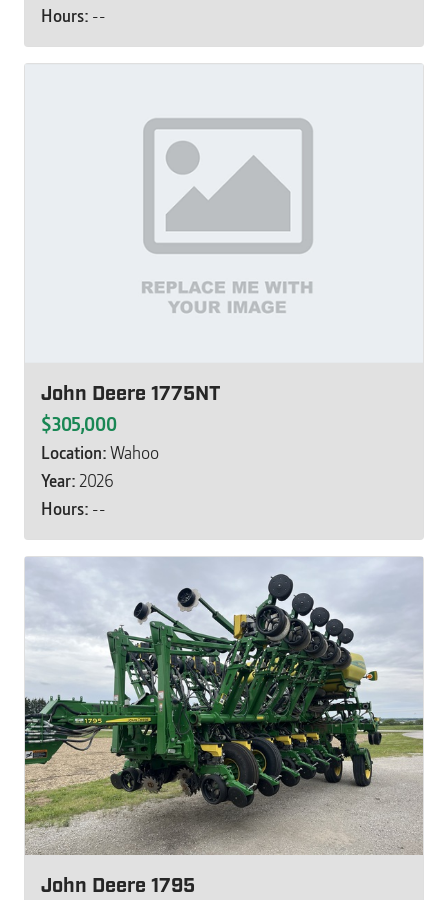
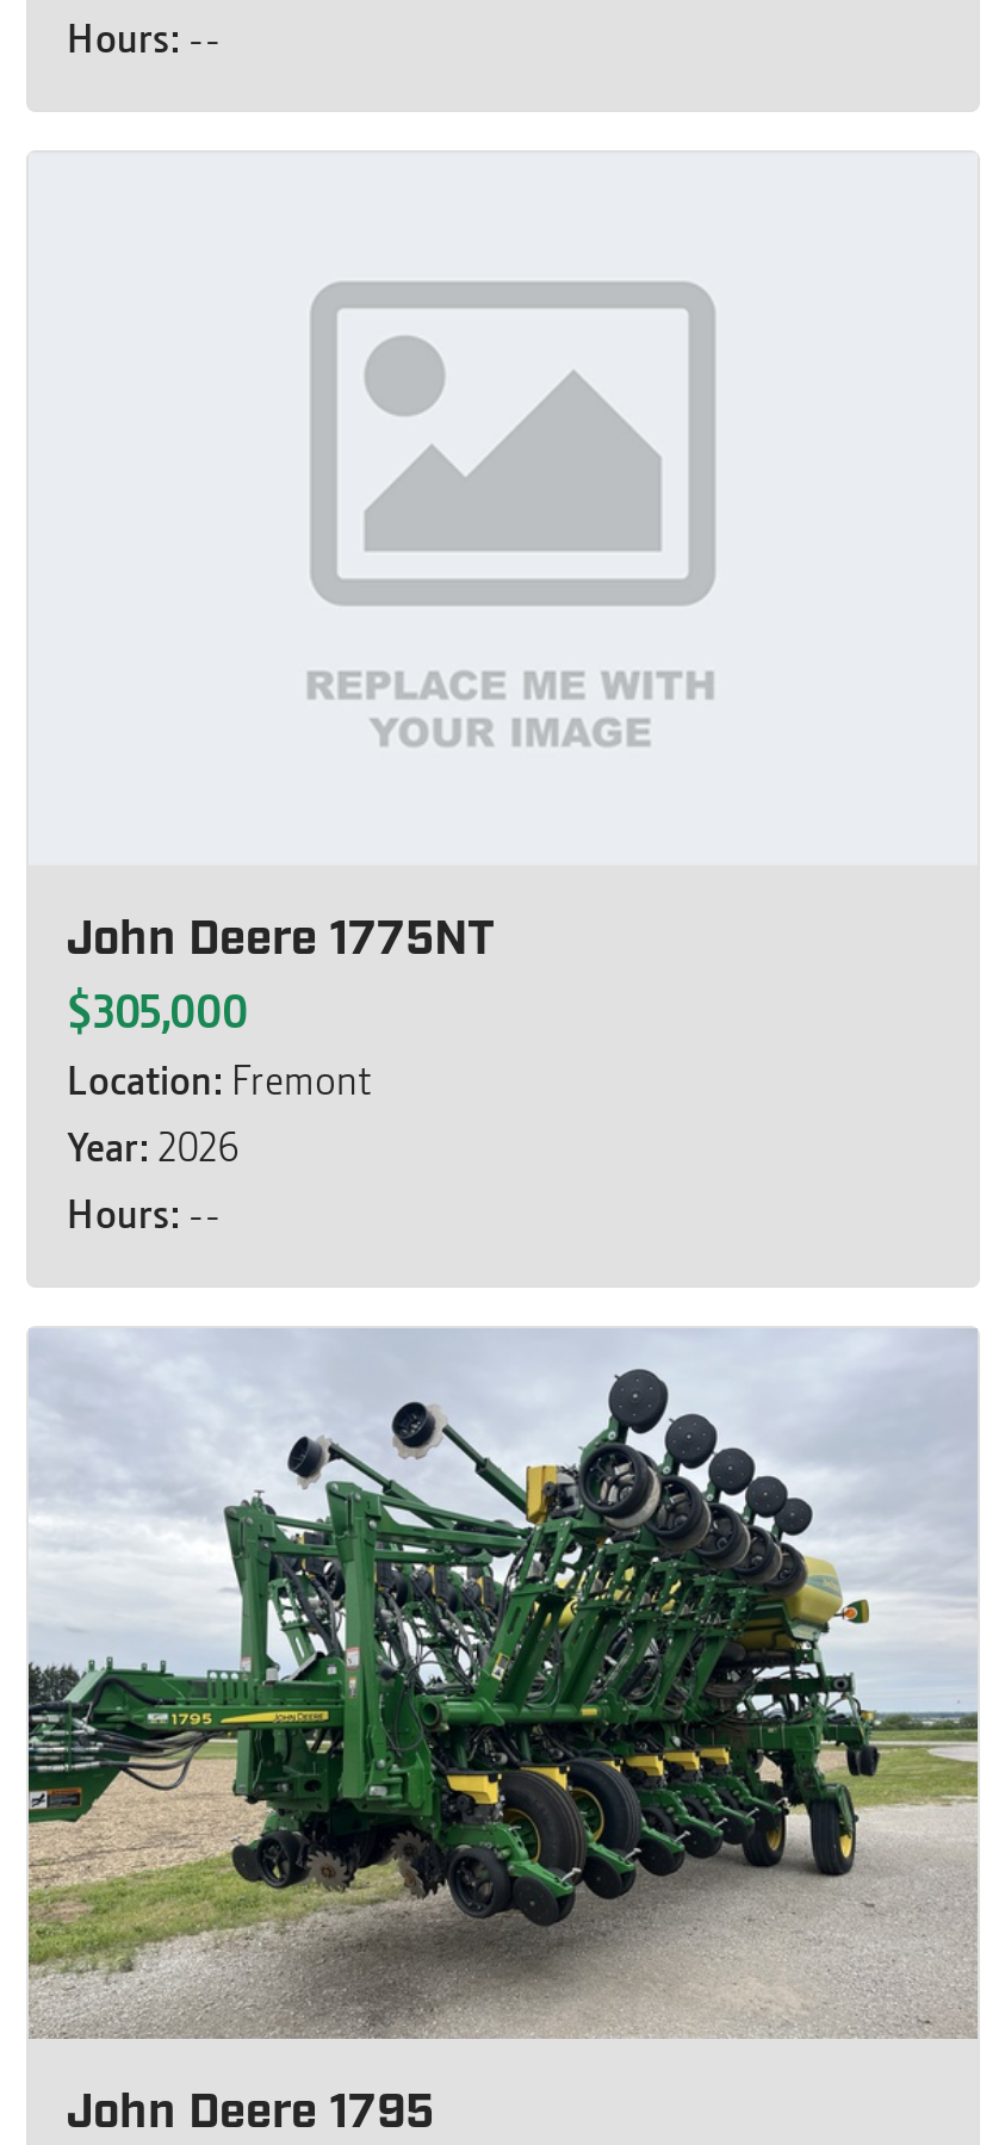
- Location: Wahoo
+ Location: Fremont
